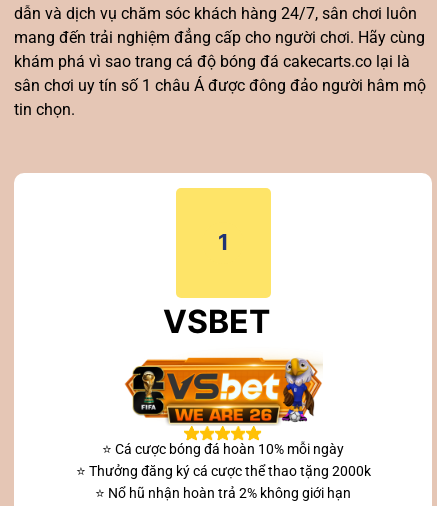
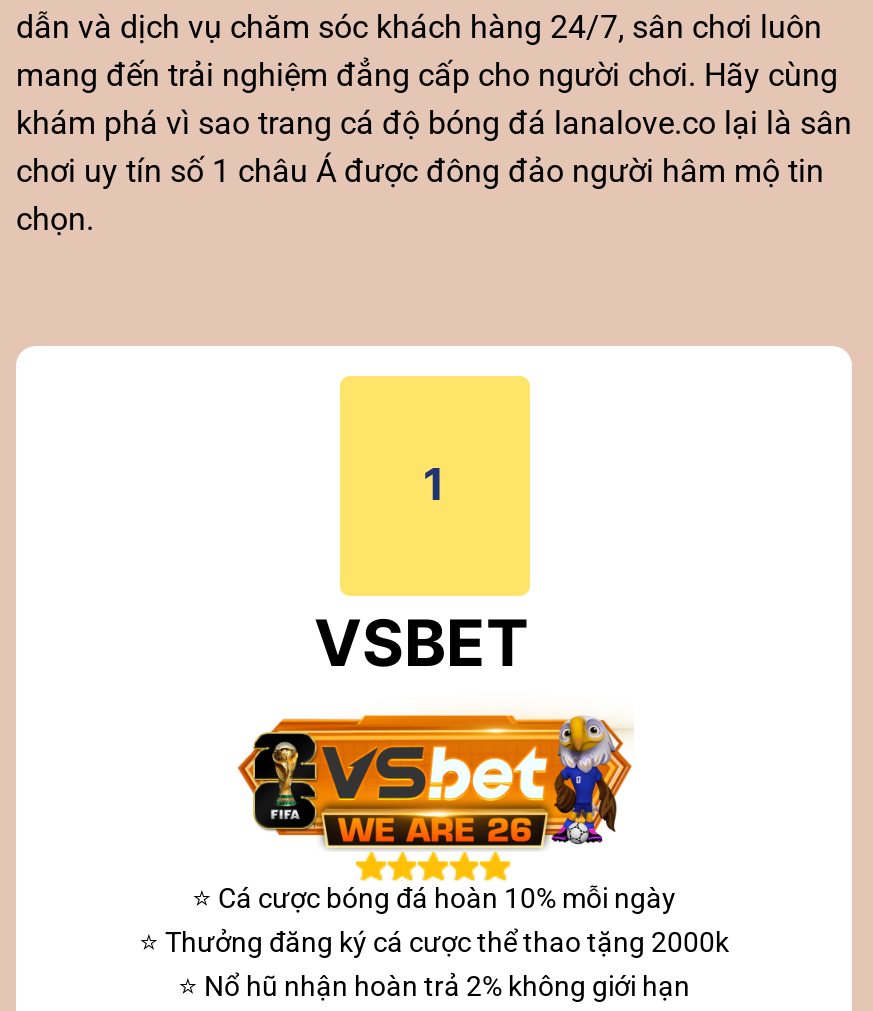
- khám phá vì sao trang cá độ bóng đá cakecarts.co lại là
- sân chơi uy tín số 1 châu Á được đông đảo người hâm mộ
- tin chọn.
+ khám phá vì sao trang cá độ bóng đá lanalove.co lại là sân
+ chơi uy tín số 1 châu Á được đông đảo người hâm mộ tin
+ chọn.
